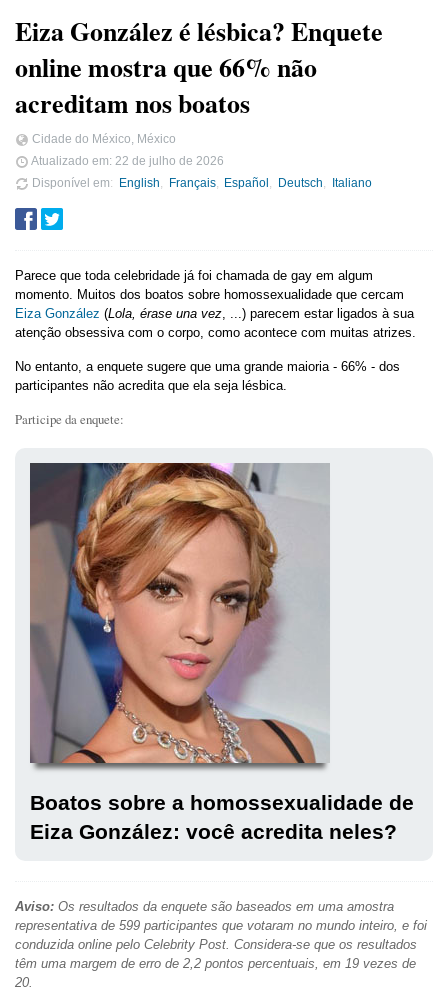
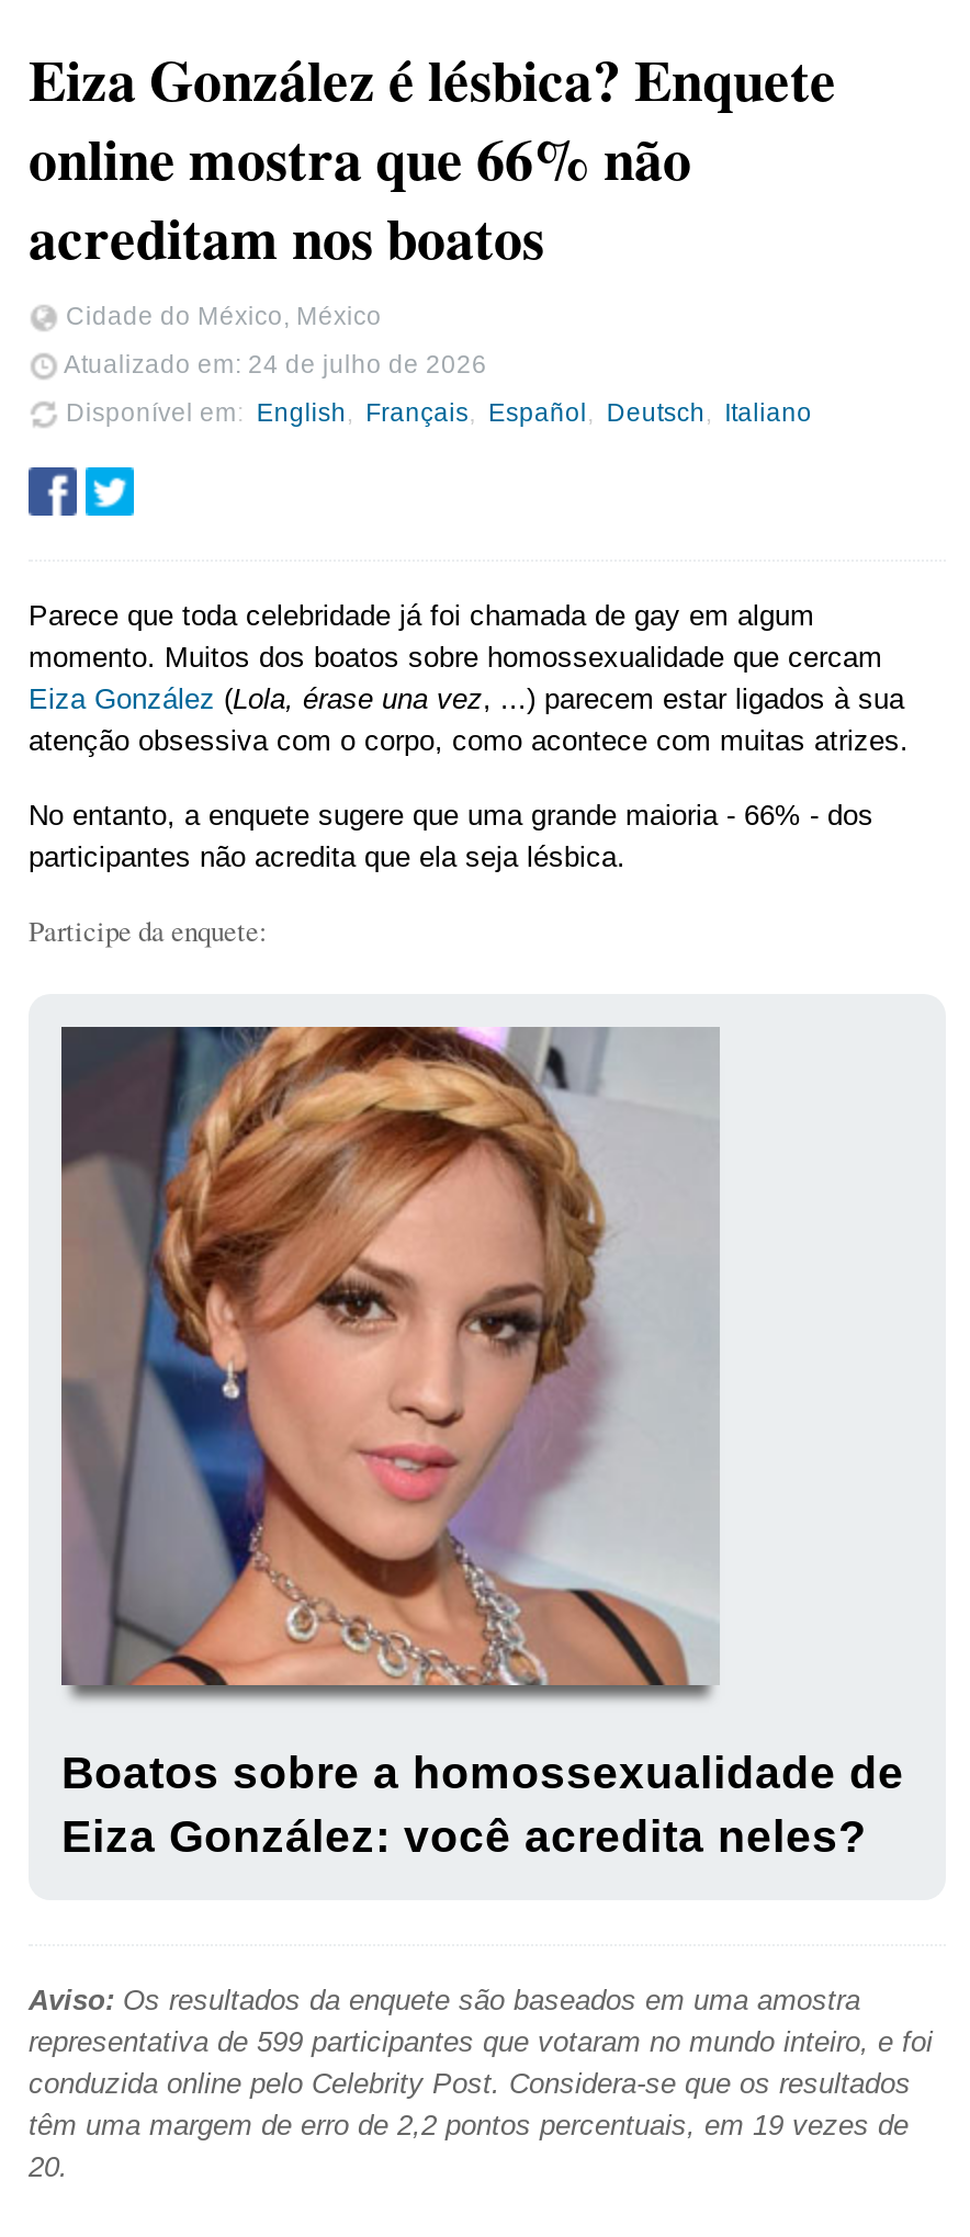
- Atualizado em: 22 de julho de 2026
+ Atualizado em: 24 de julho de 2026
